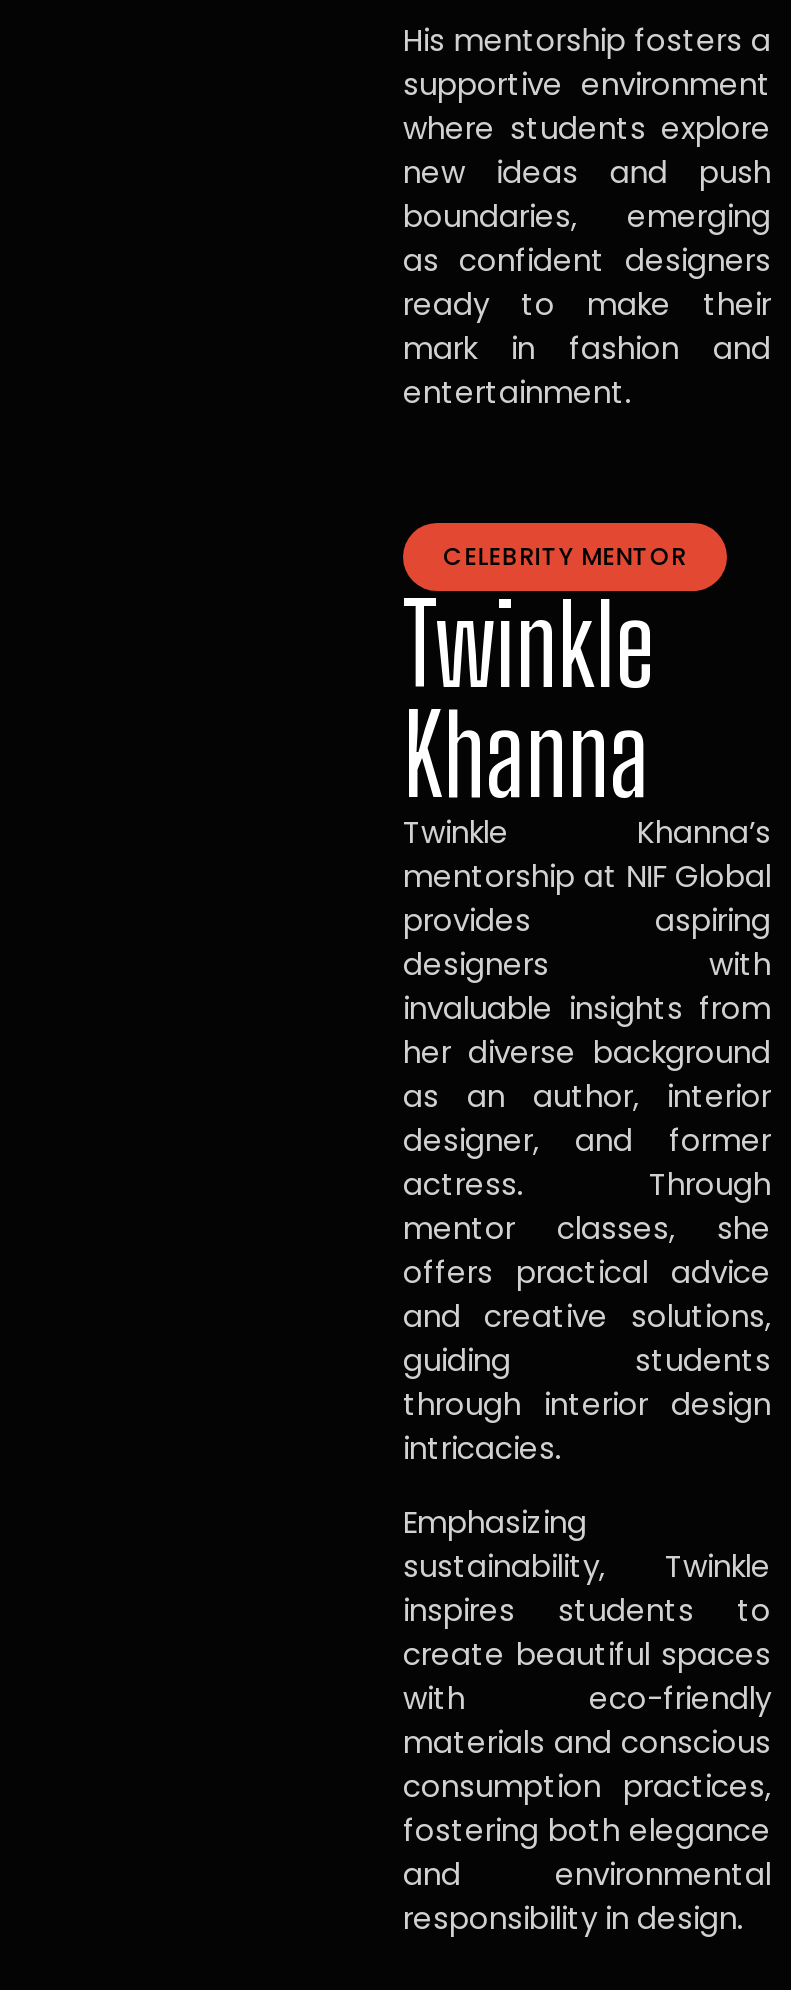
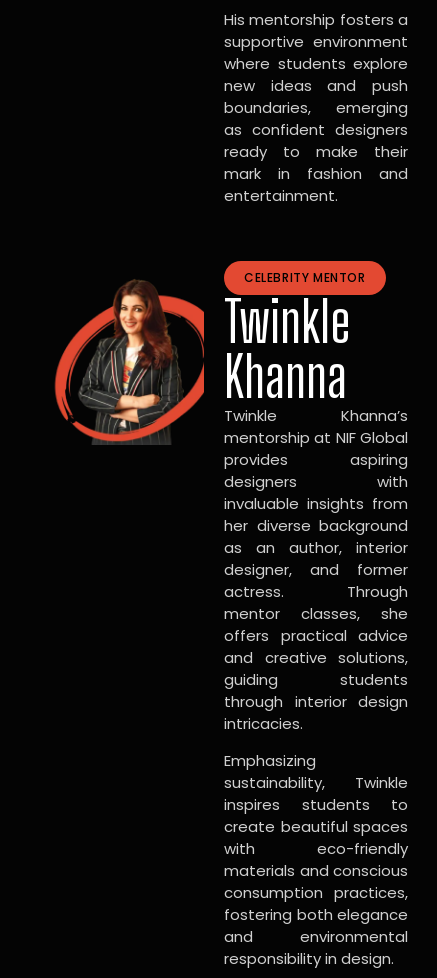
+ [image]
